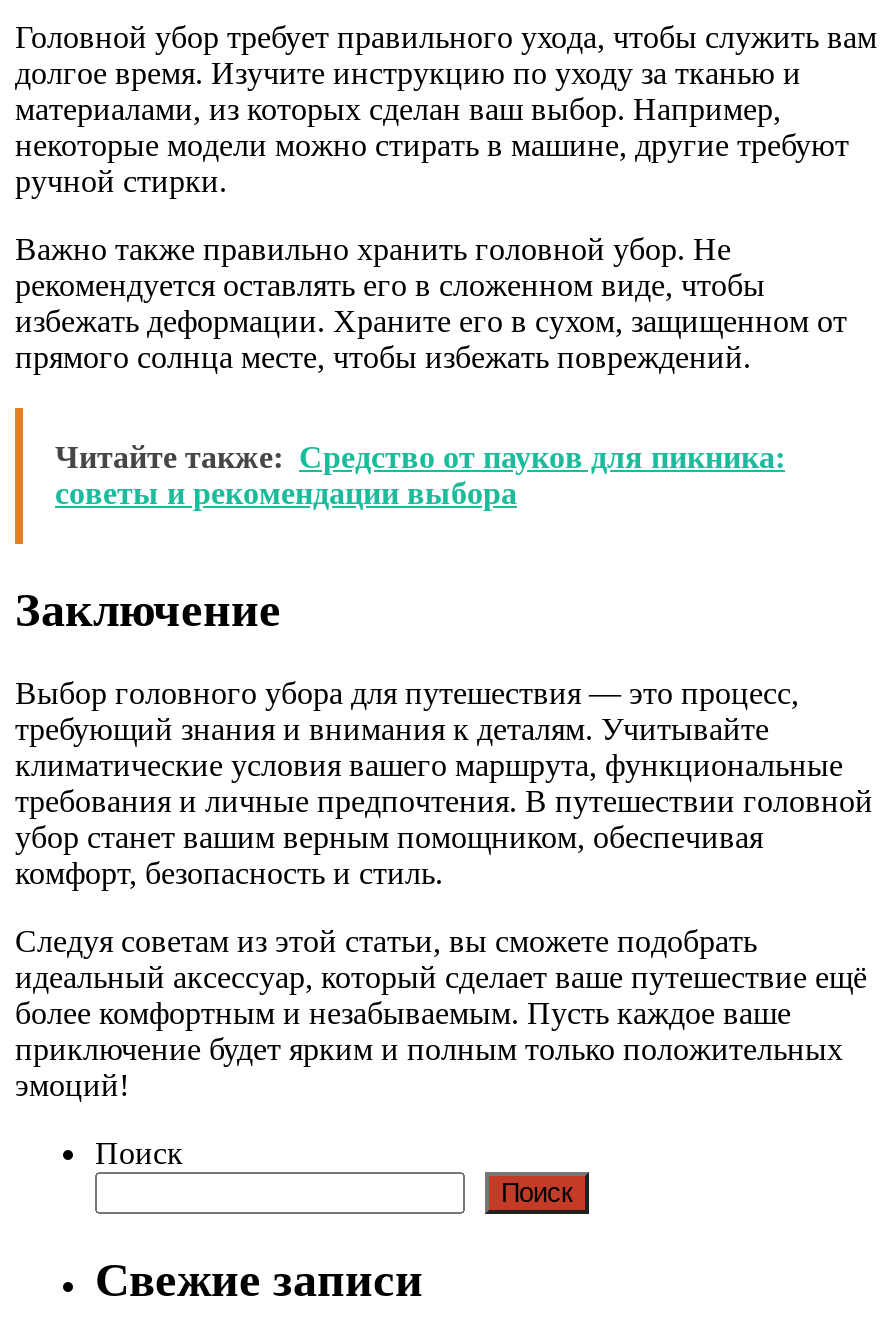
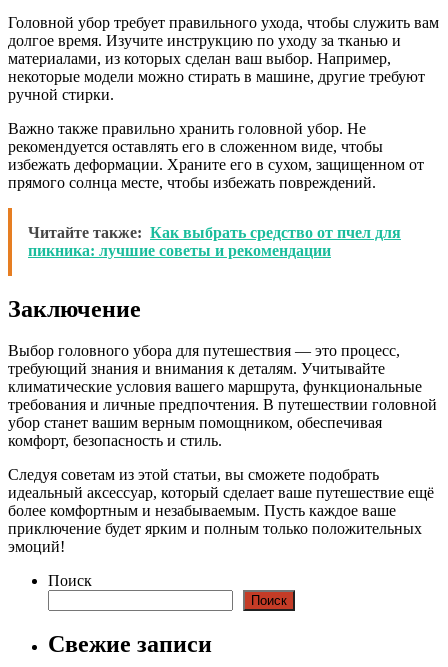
- Читайте также: Средство от пауков для пикника:
- советы и рекомендации выбора
+ Читайте также: Как выбрать средство от пчел для
+ пикника: лучшие советы и рекомендации
